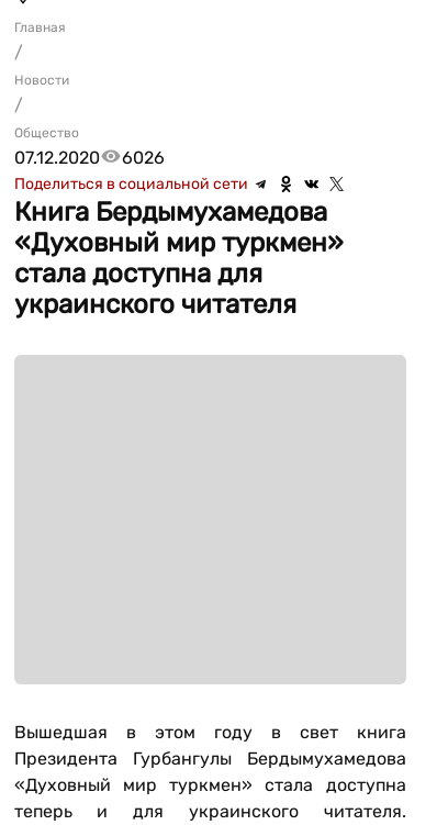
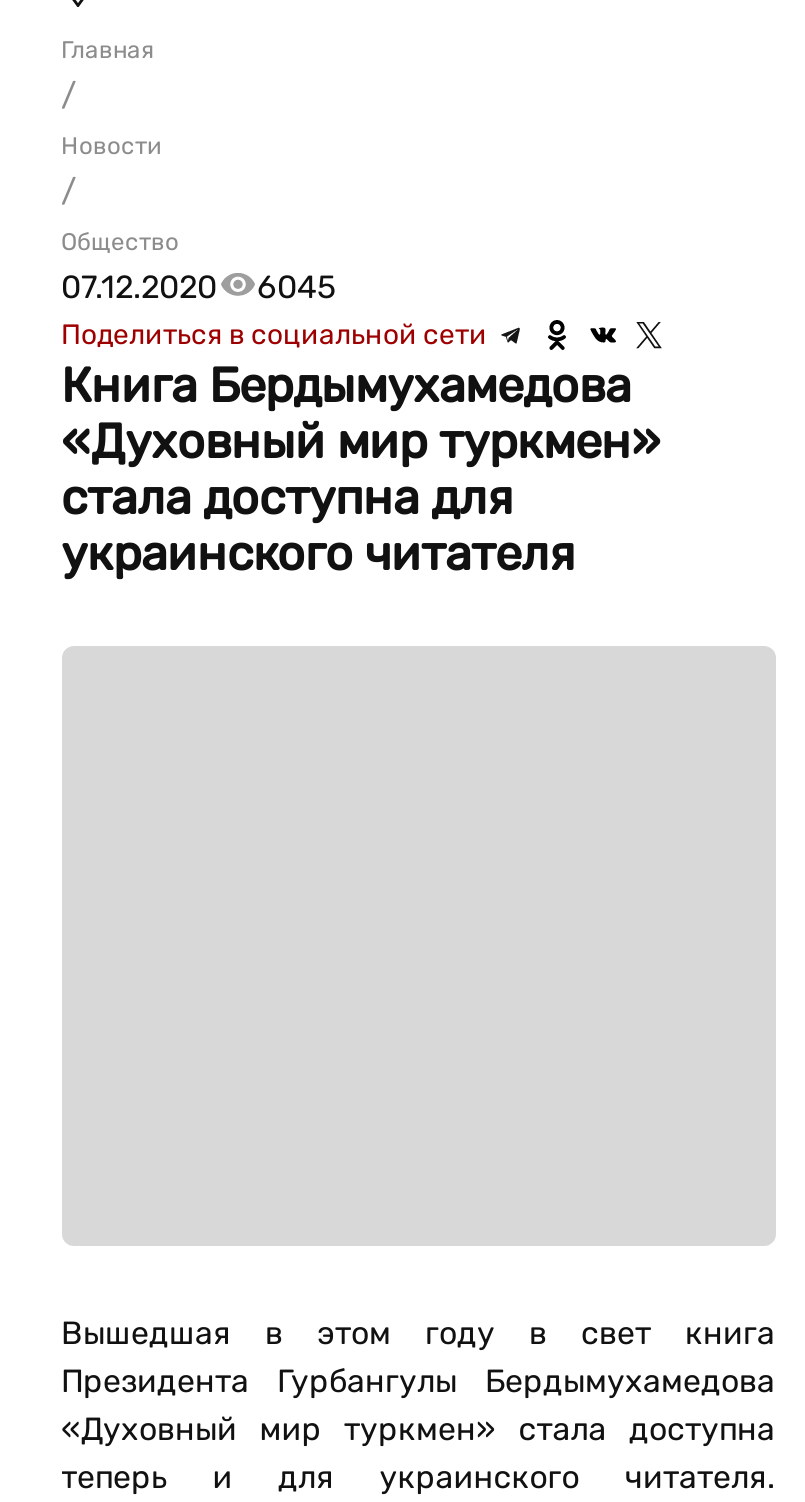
- 07.12.2020 6026
+ 07.12.2020 6045
